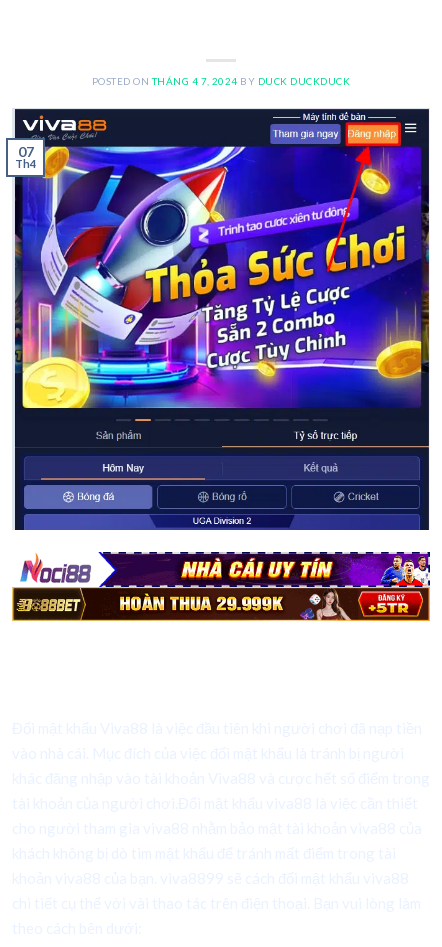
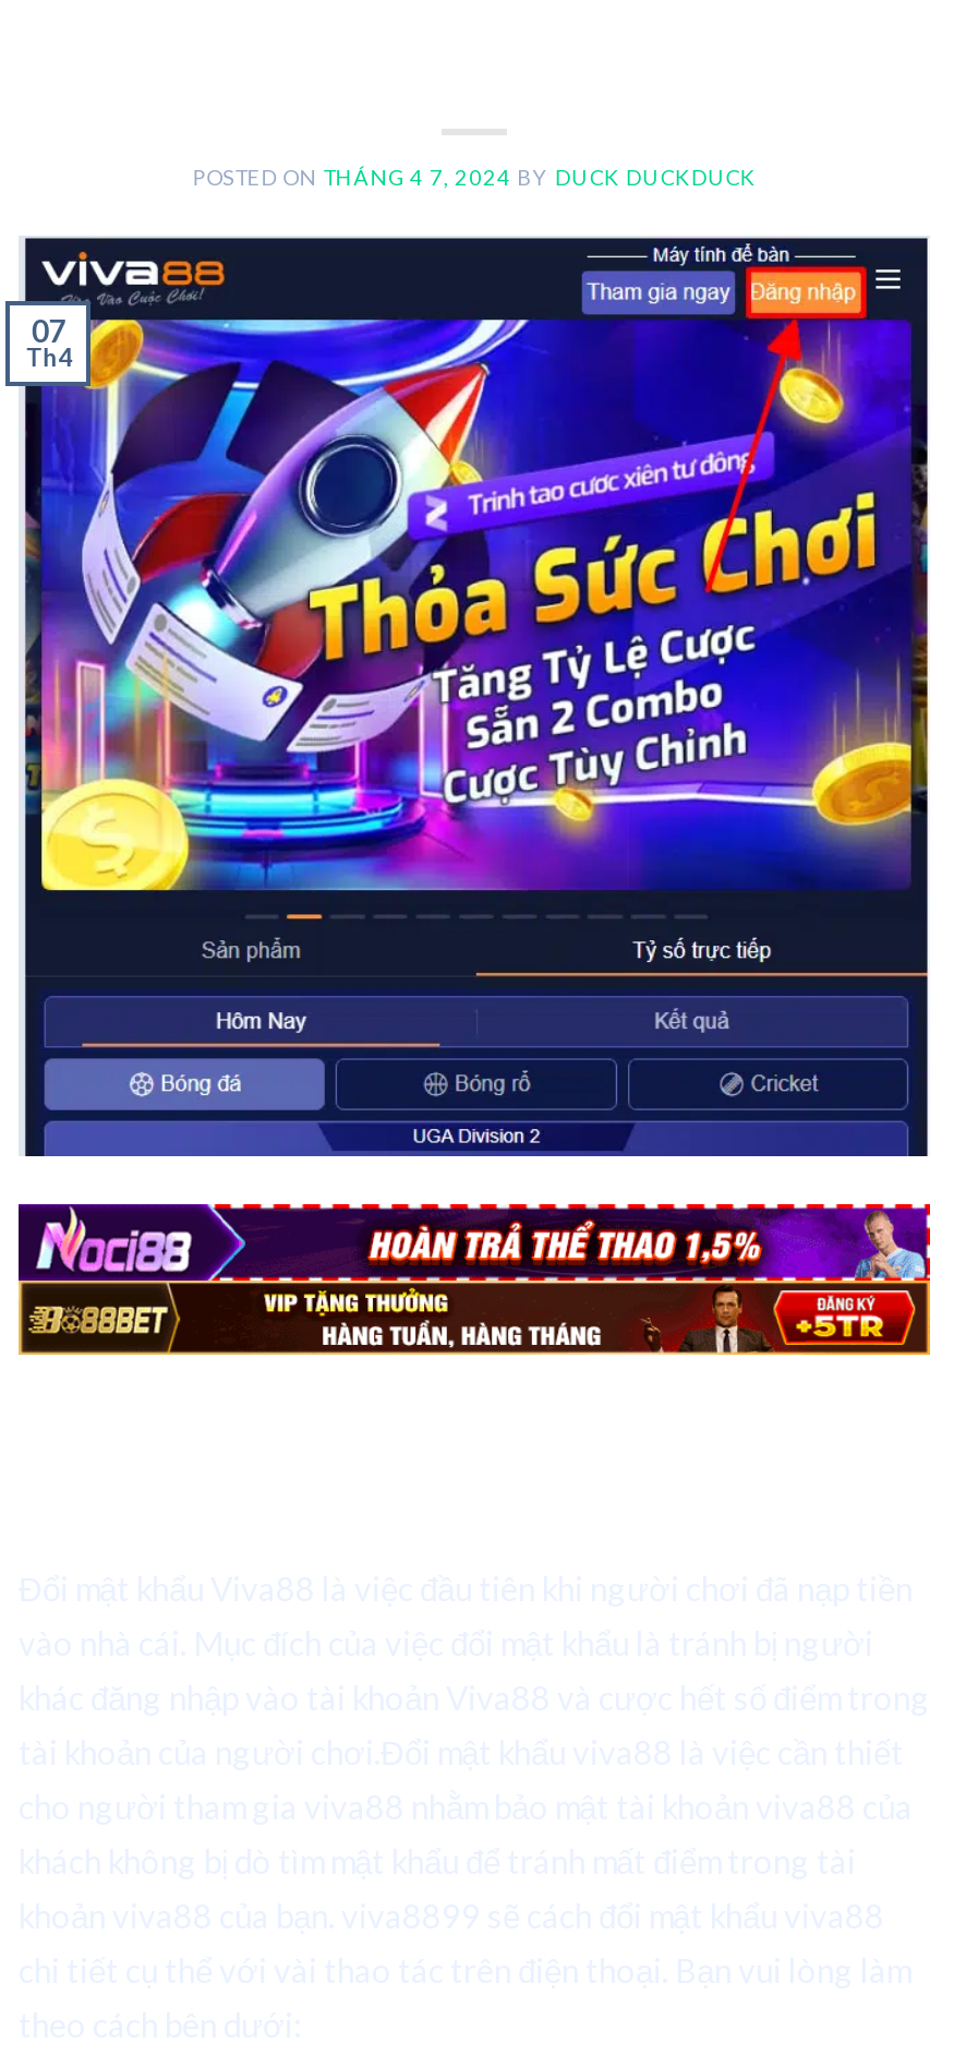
- [image]
+ [image]
